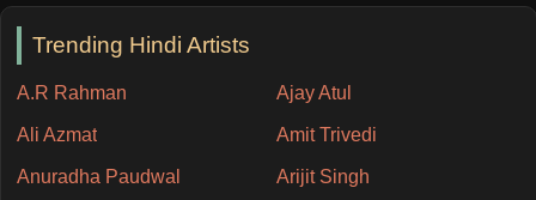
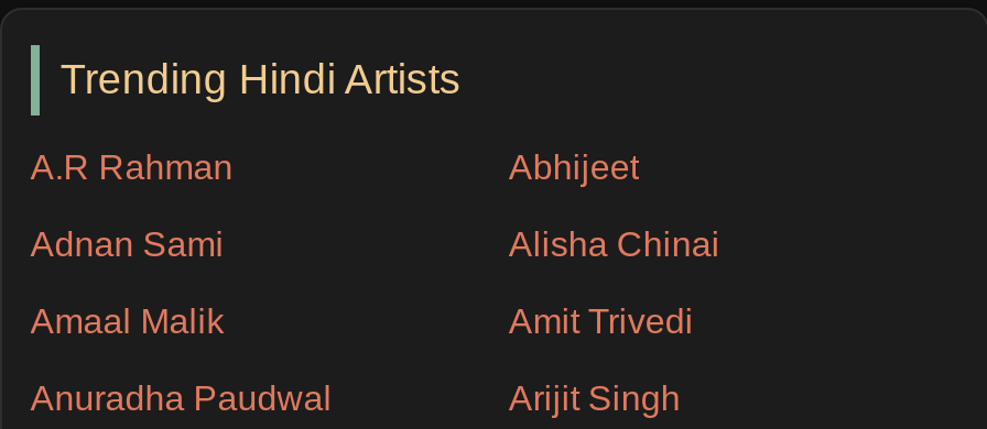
- Ajay Atul
- Ali Azmat
+ Abhijeet
+ Adnan Sami
+ Alisha Chinai
+ Amaal Malik
